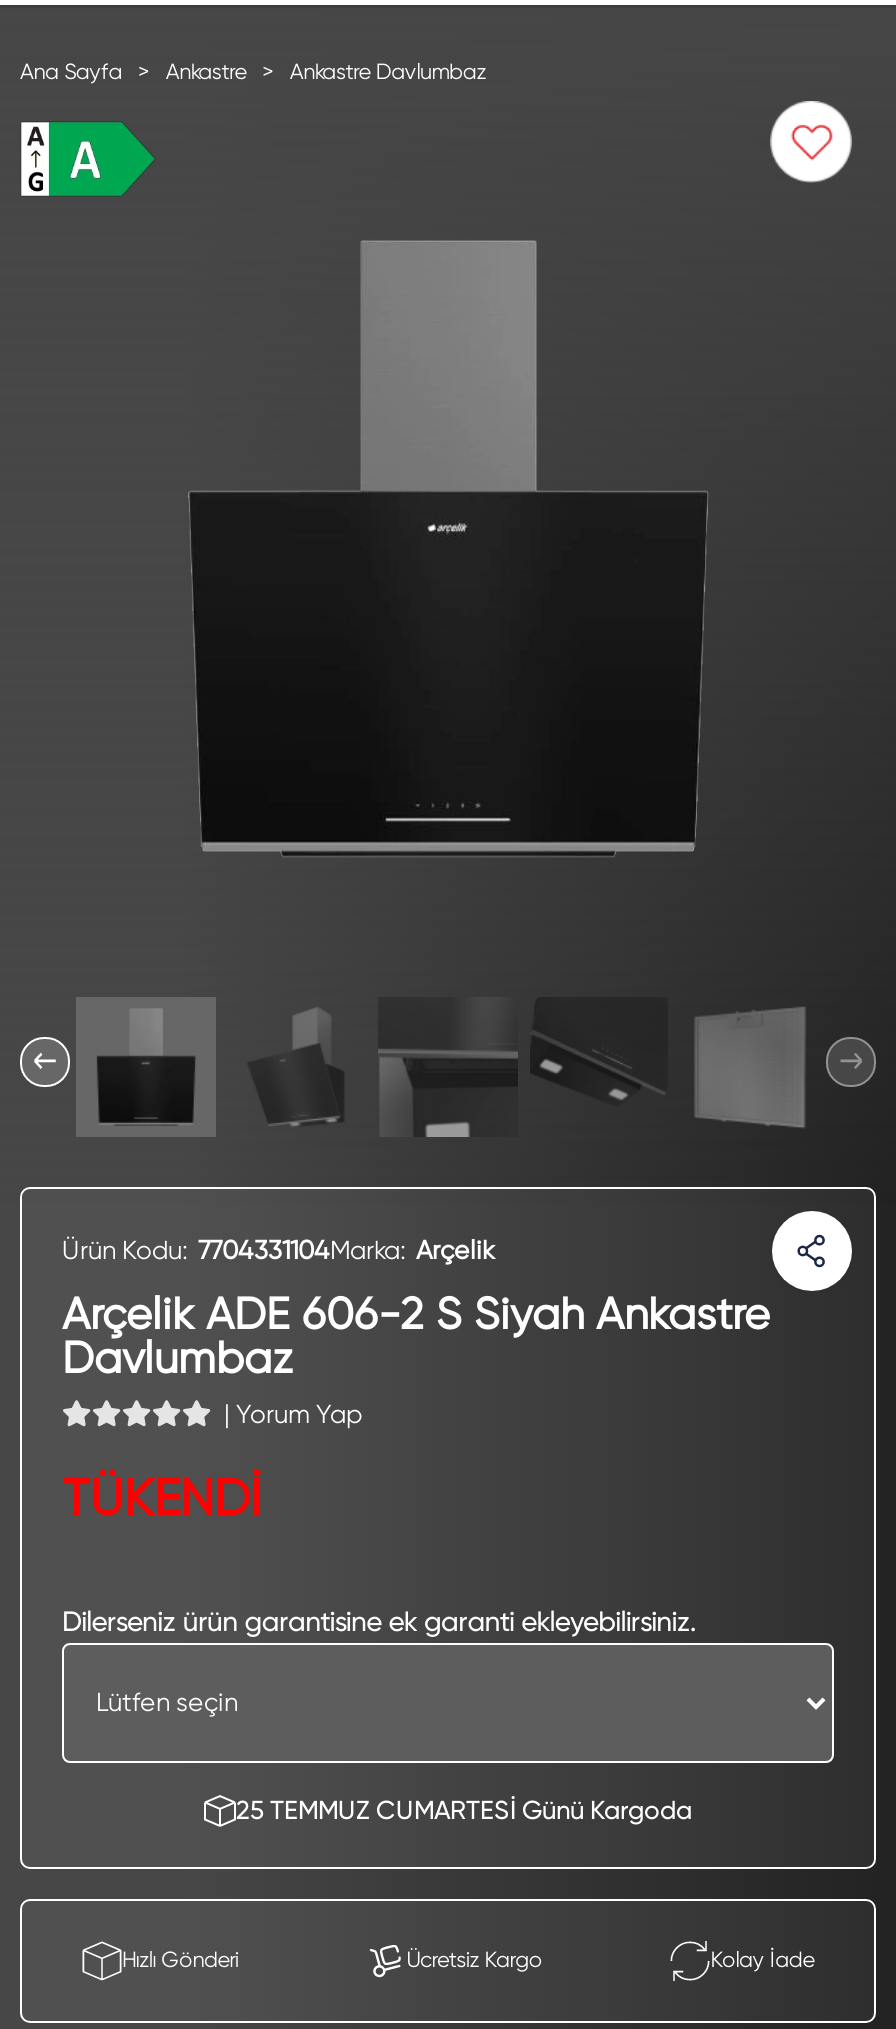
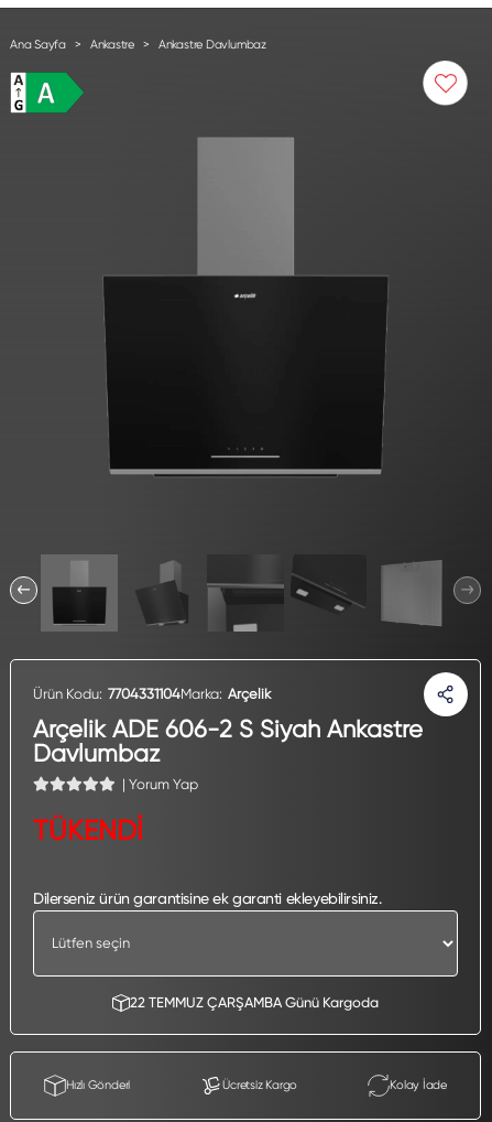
- 25 TEMMUZ CUMARTESİ Günü Kargoda
+ 22 TEMMUZ ÇARŞAMBA Günü Kargoda
